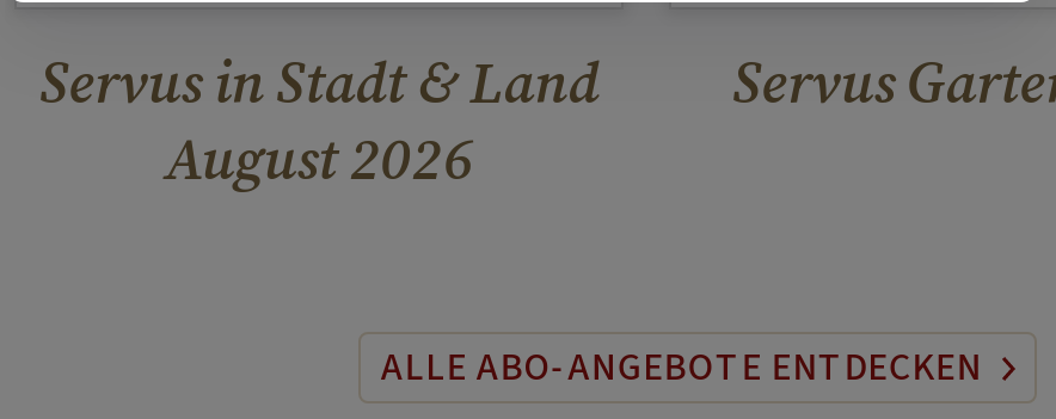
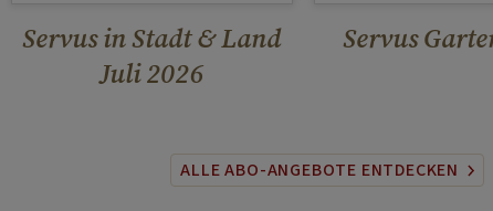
- August 2026
+ Juli 2026
